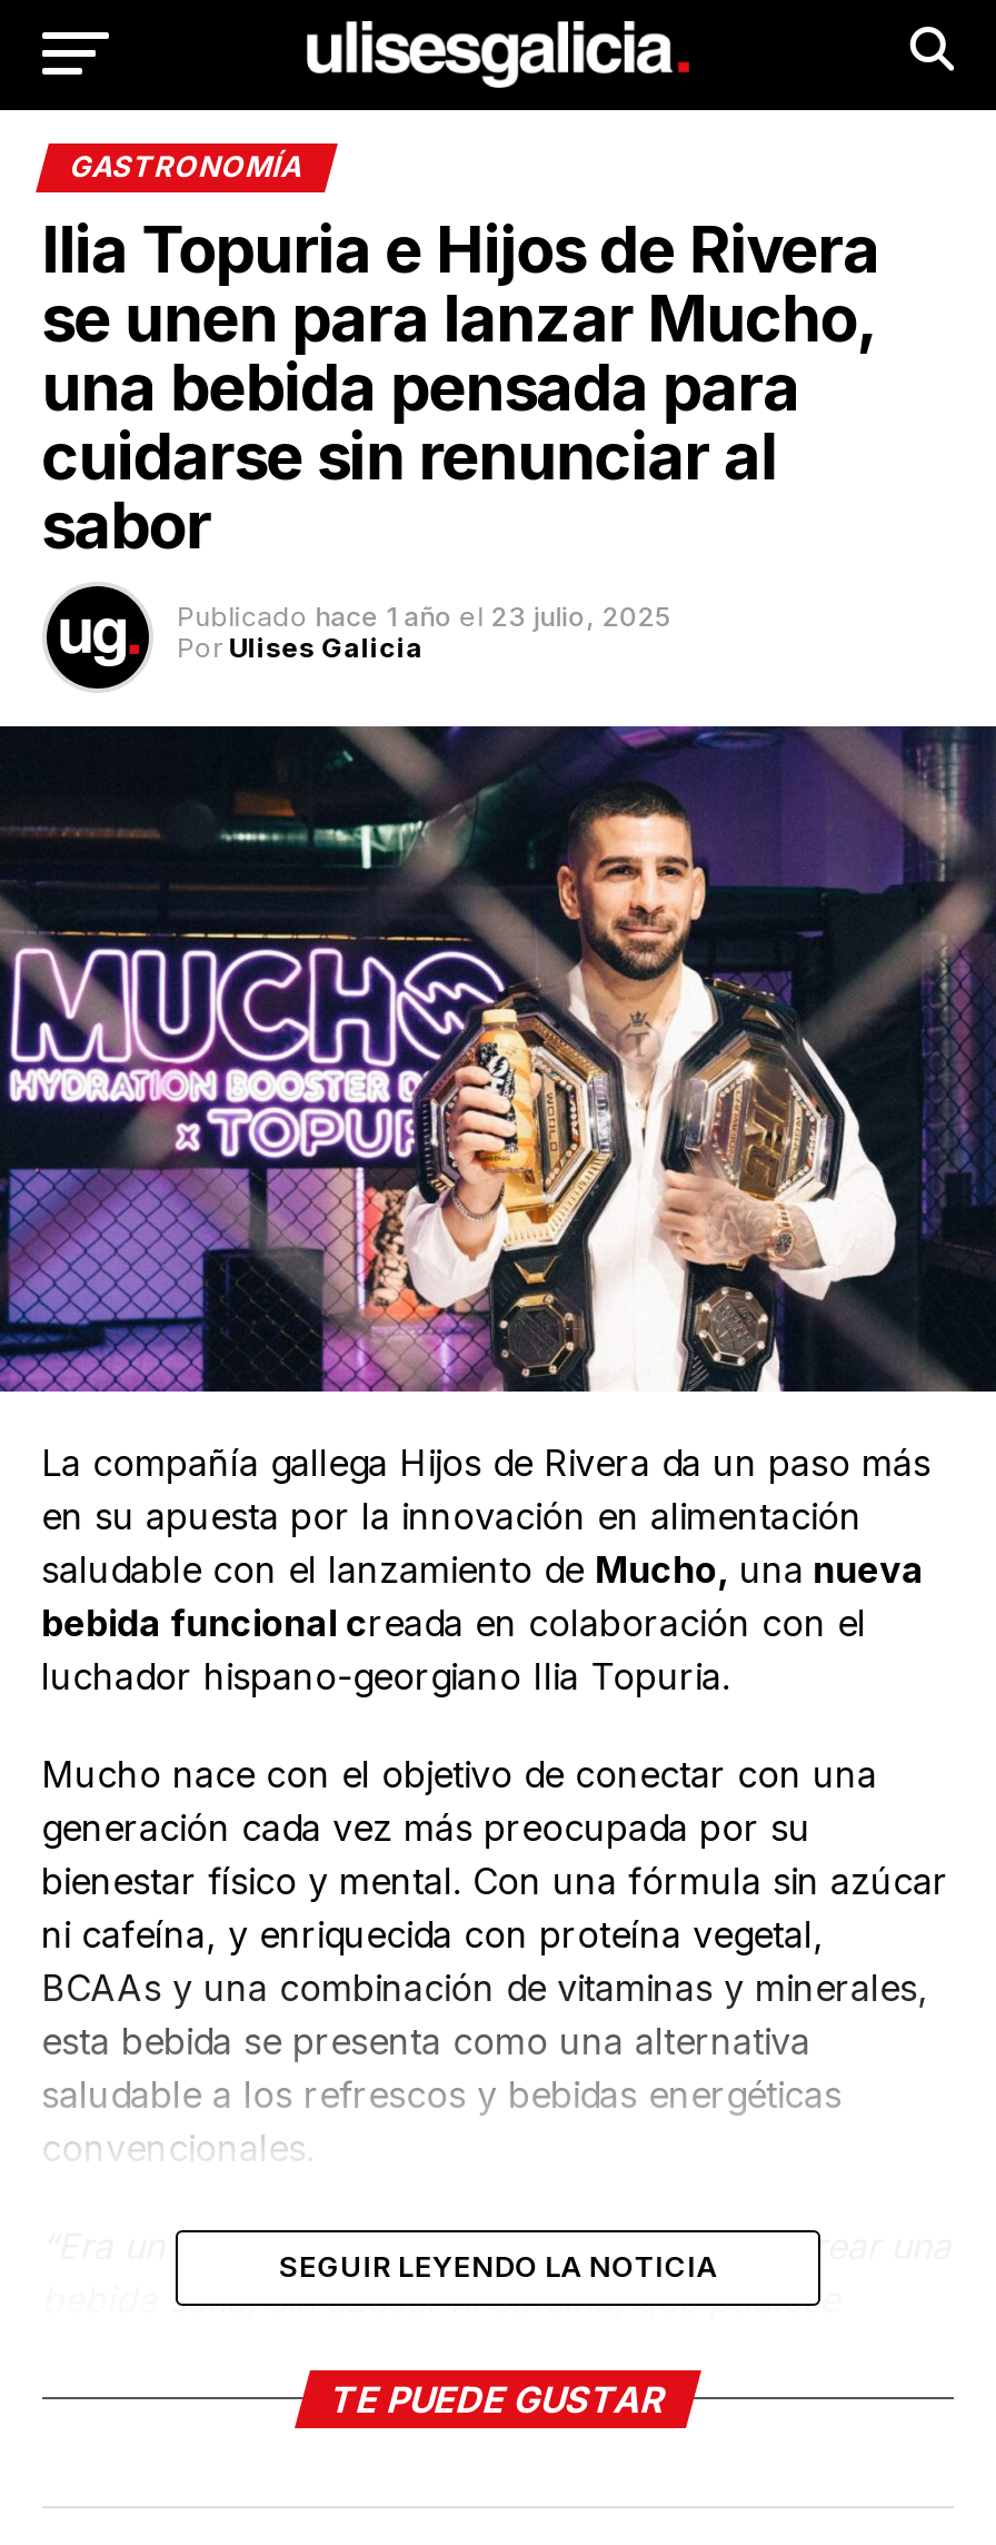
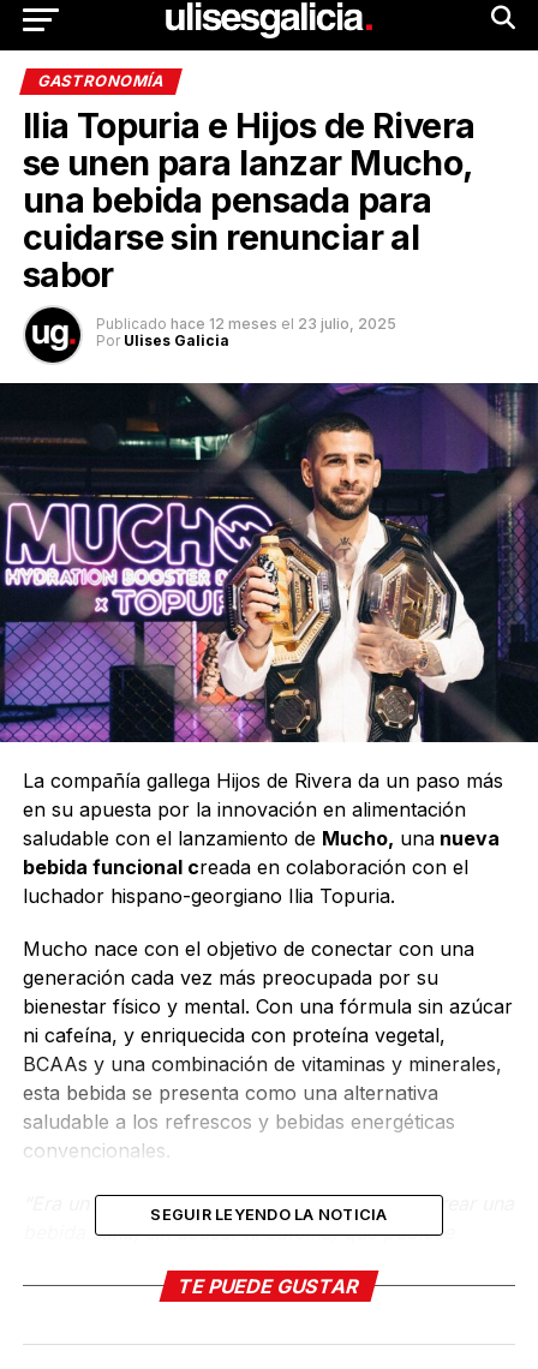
- Publicado hace 1 año el 23 julio, 2025
+ Publicado hace 12 meses el 23 julio, 2025
